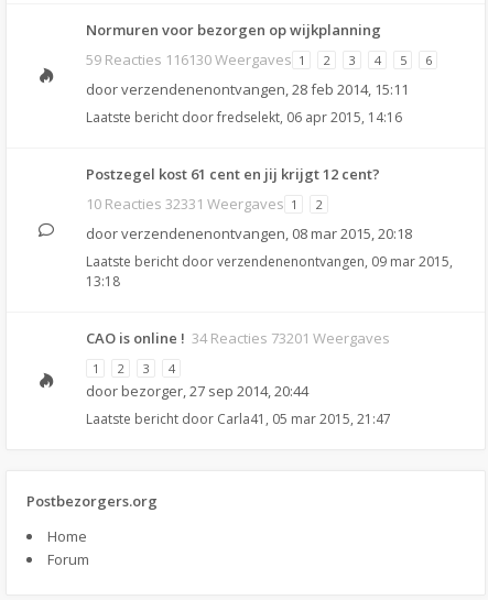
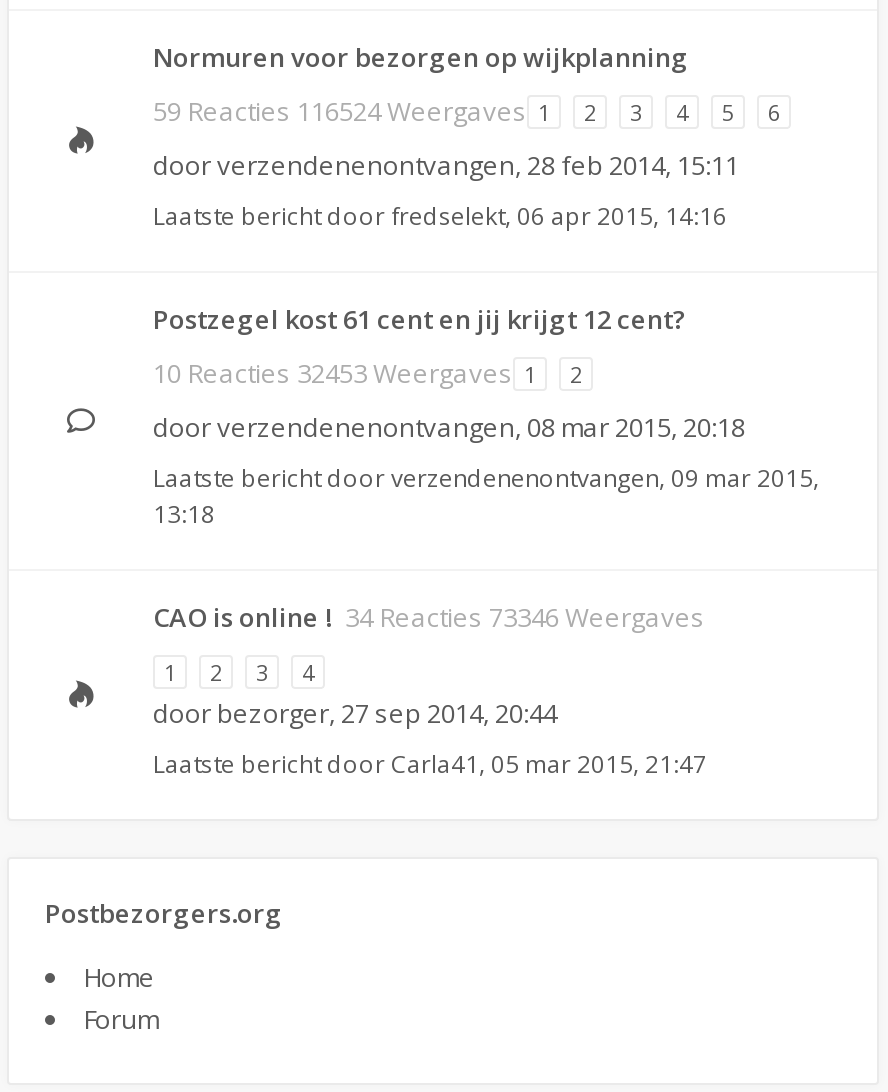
- 59 Reacties 116130 Weergaves 1
+ 59 Reacties 116524 Weergaves 1

- 10 Reacties 32331 Weergaves 1
+ 10 Reacties 32453 Weergaves 1

- CAO is online ! 34 Reacties 73201 Weergaves
+ CAO is online ! 34 Reacties 73346 Weergaves
